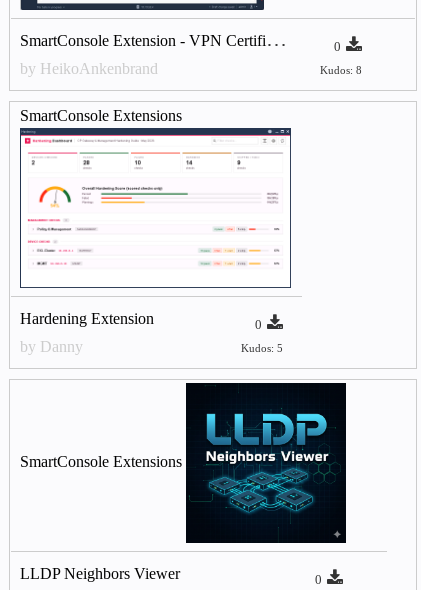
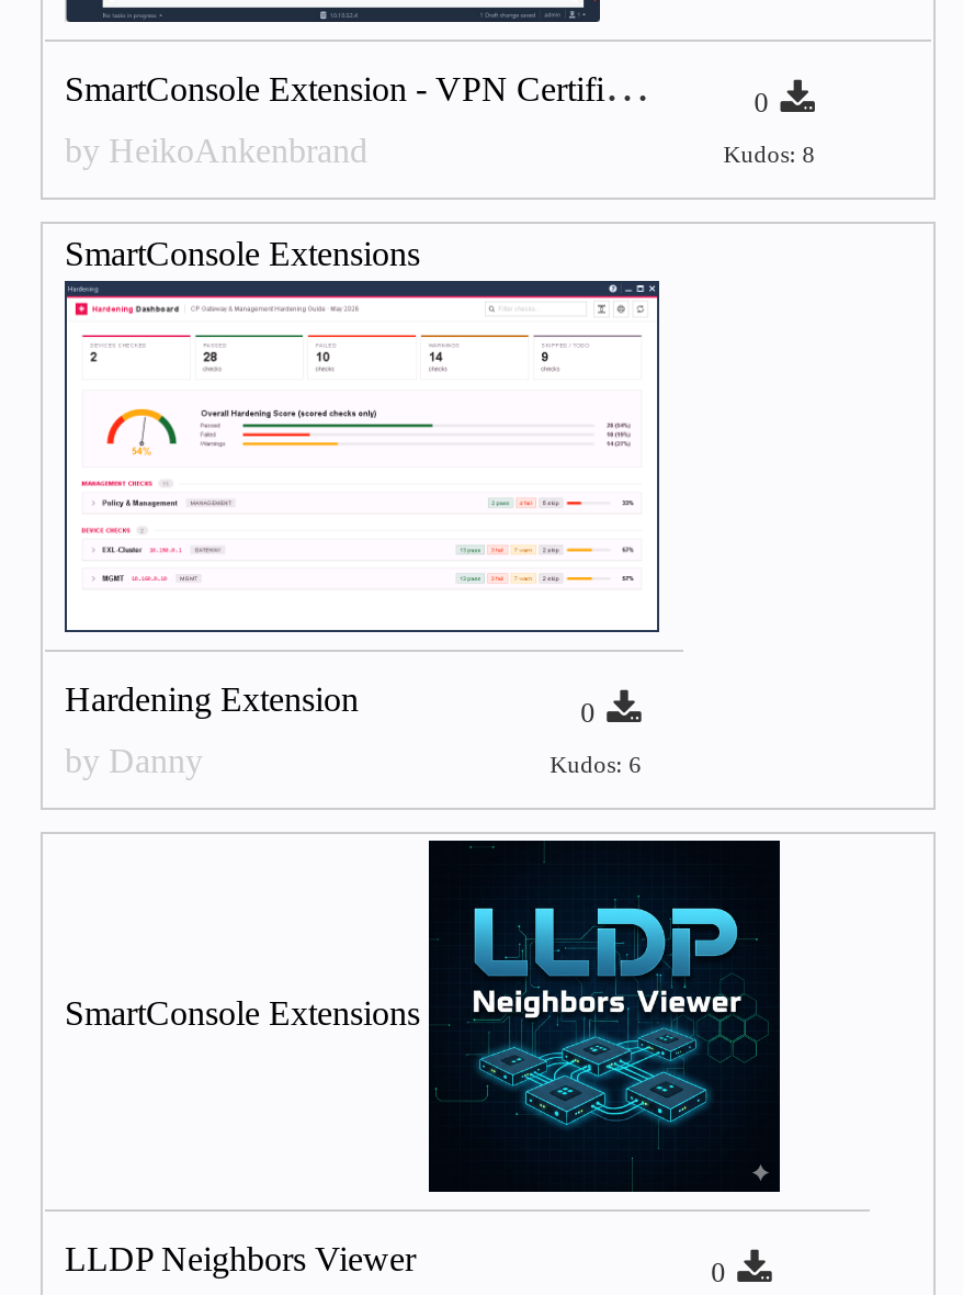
- Kudos: 5
+ Kudos: 6
